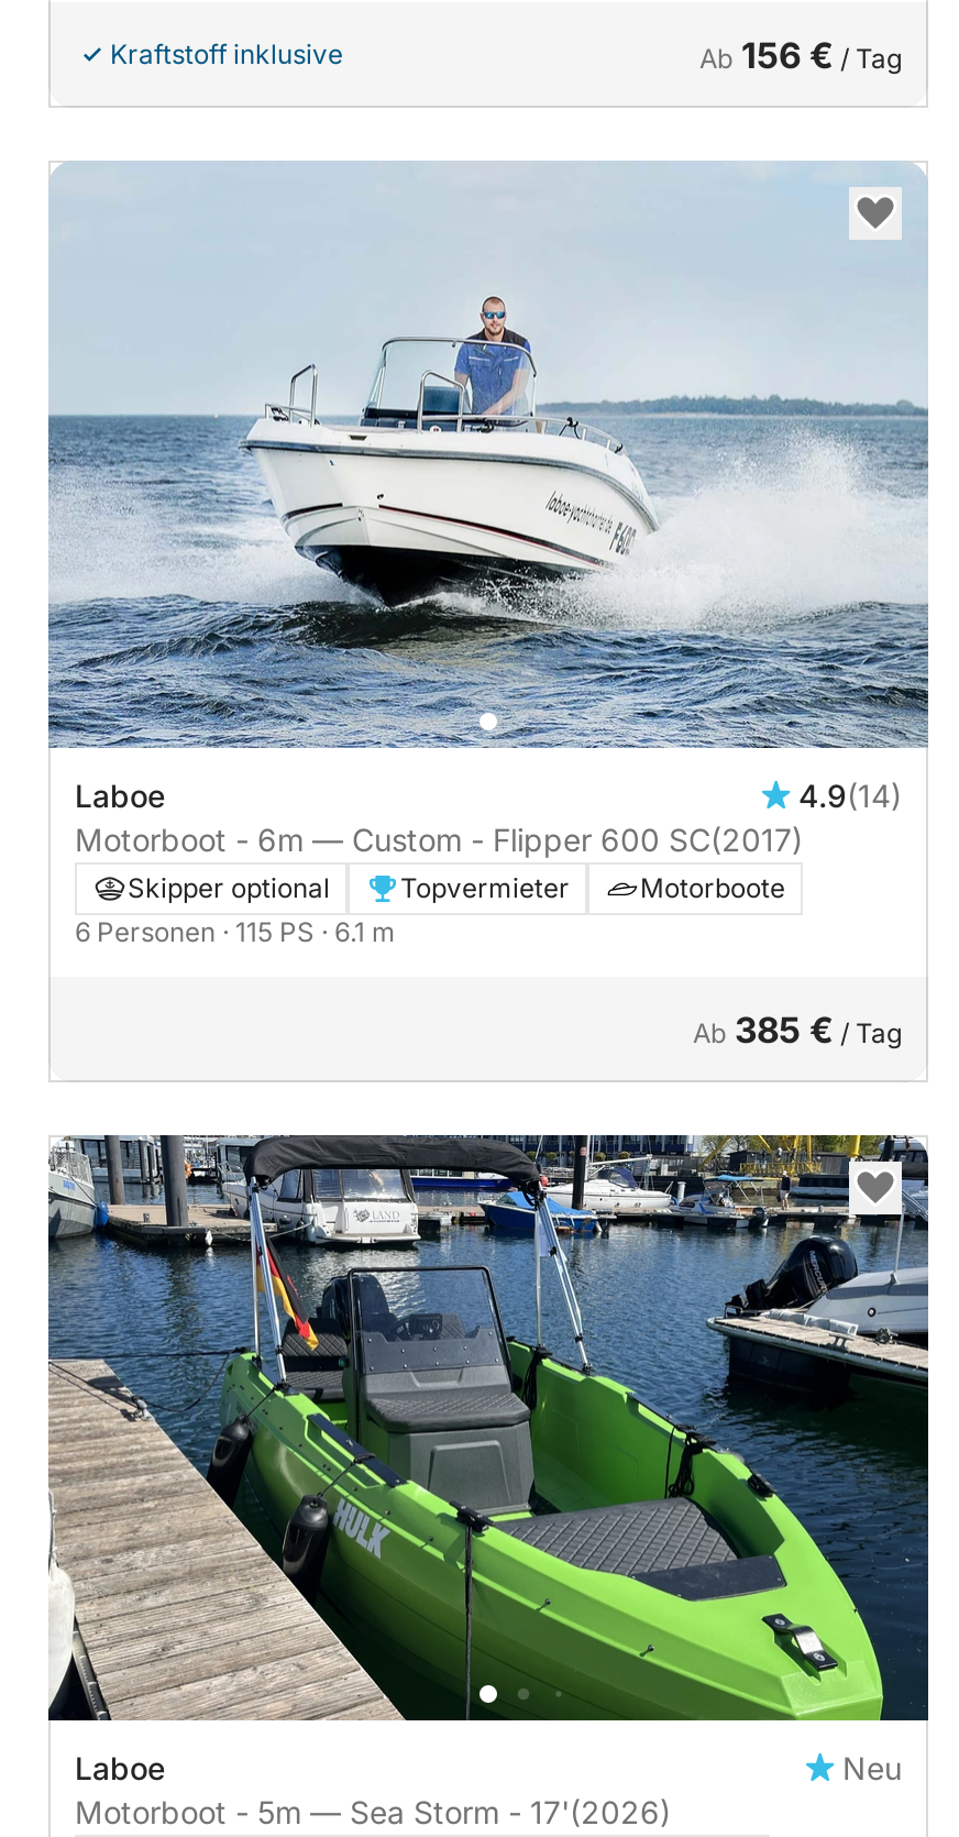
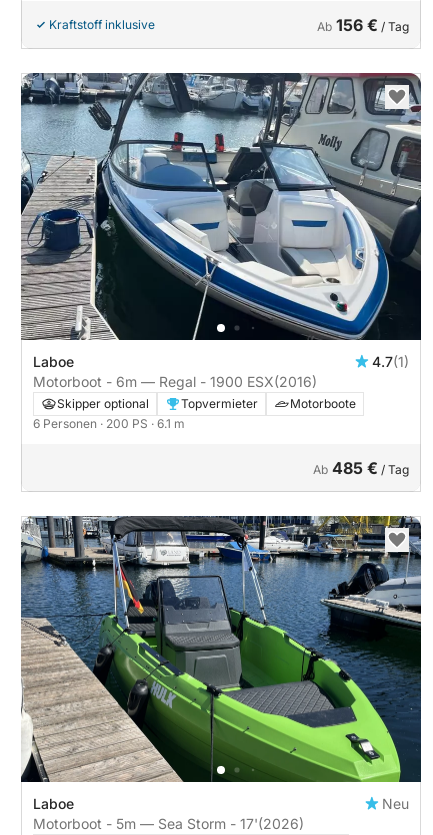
- [image]
- 4.9(14)
- Motorboot - 6m — Custom - Flipper 600 SC(2017)
+ [image]
+ 4.7(1)
+ Motorboot - 6m — Regal - 1900 ESX(2016)

- 6 Personen · 115 PS · 6.1 m
+ 6 Personen · 200 PS · 6.1 m

- Ab 385 €/ Tag
+ Ab 485 €/ Tag
